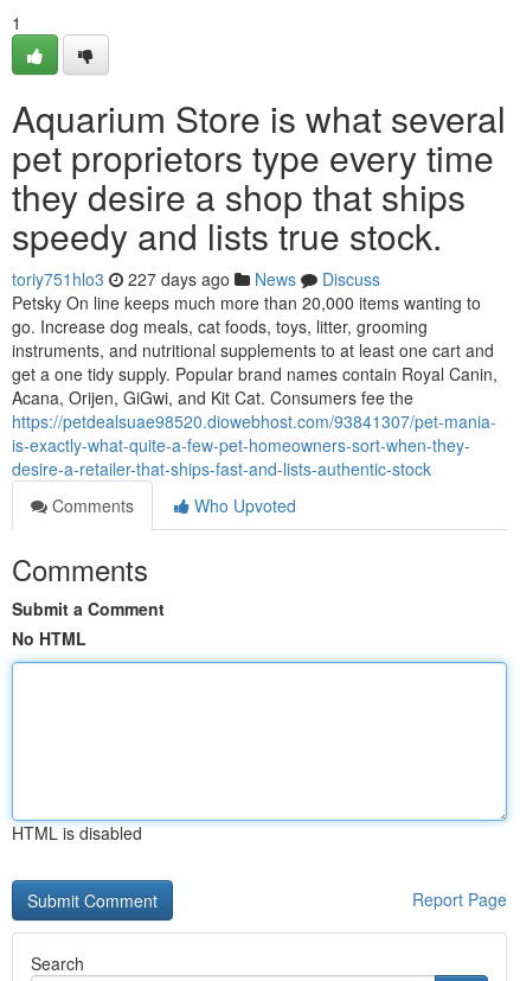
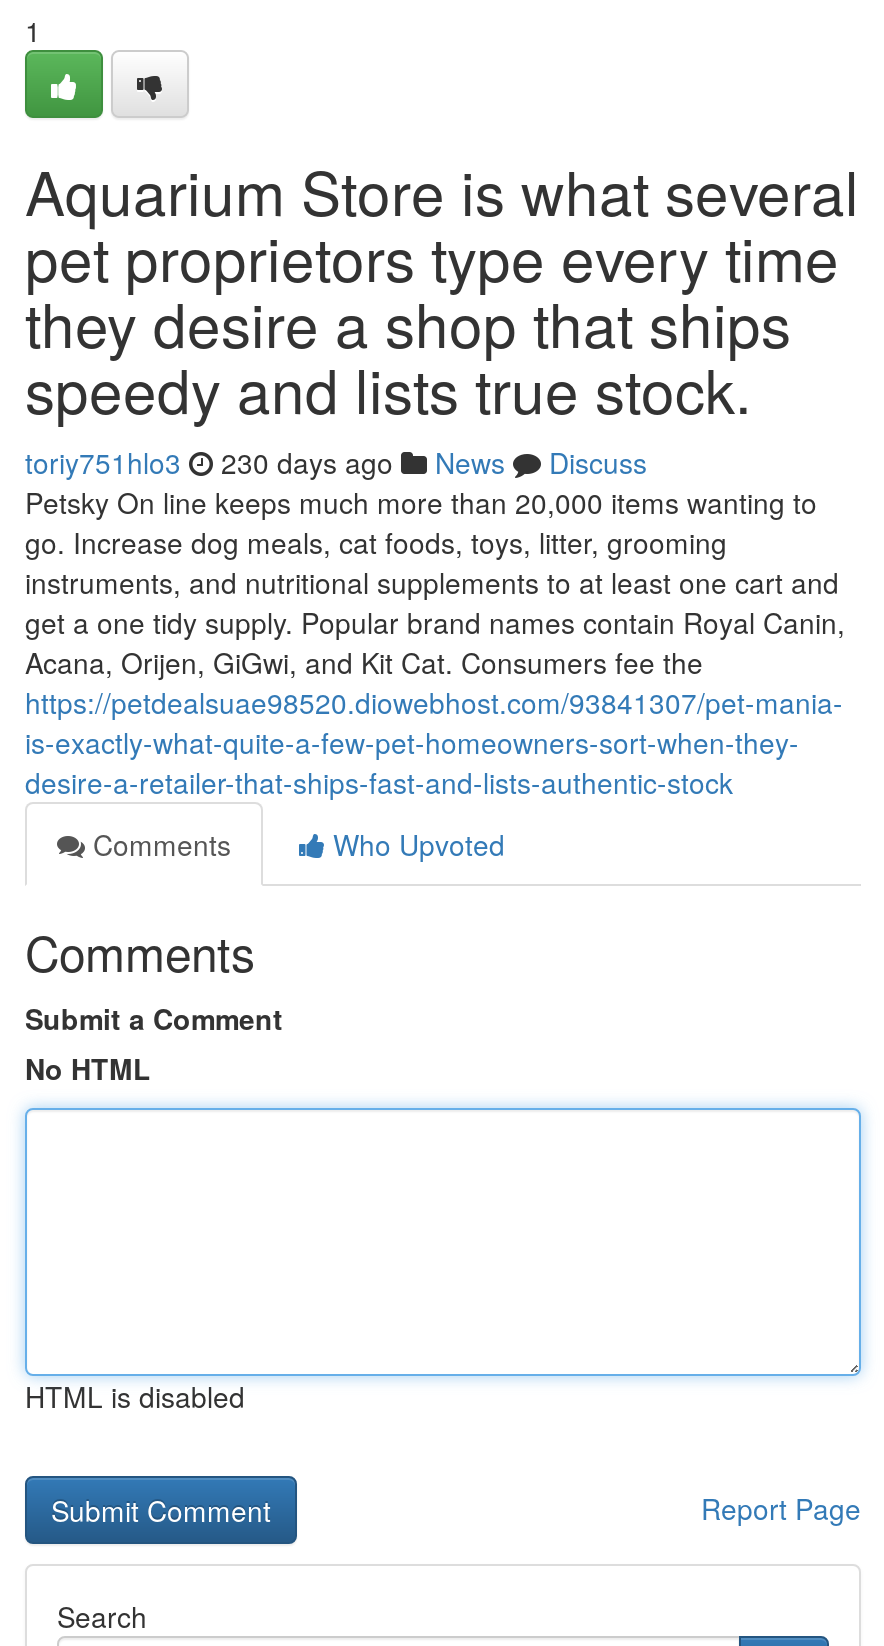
- toriy751hlo3 227 days ago News Discuss
+ toriy751hlo3 230 days ago News Discuss
